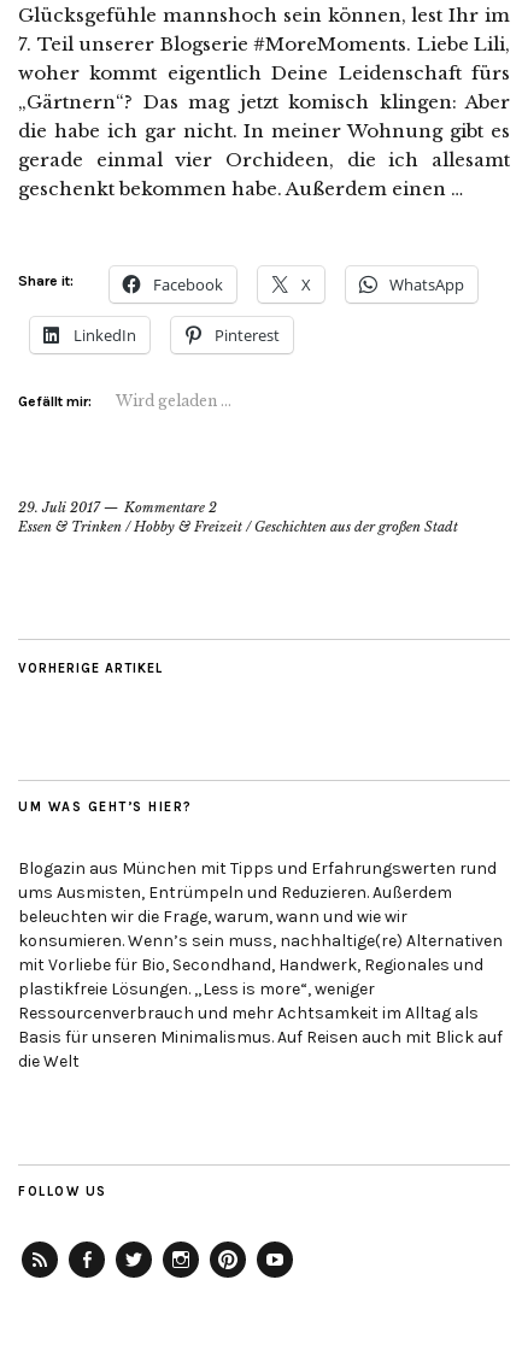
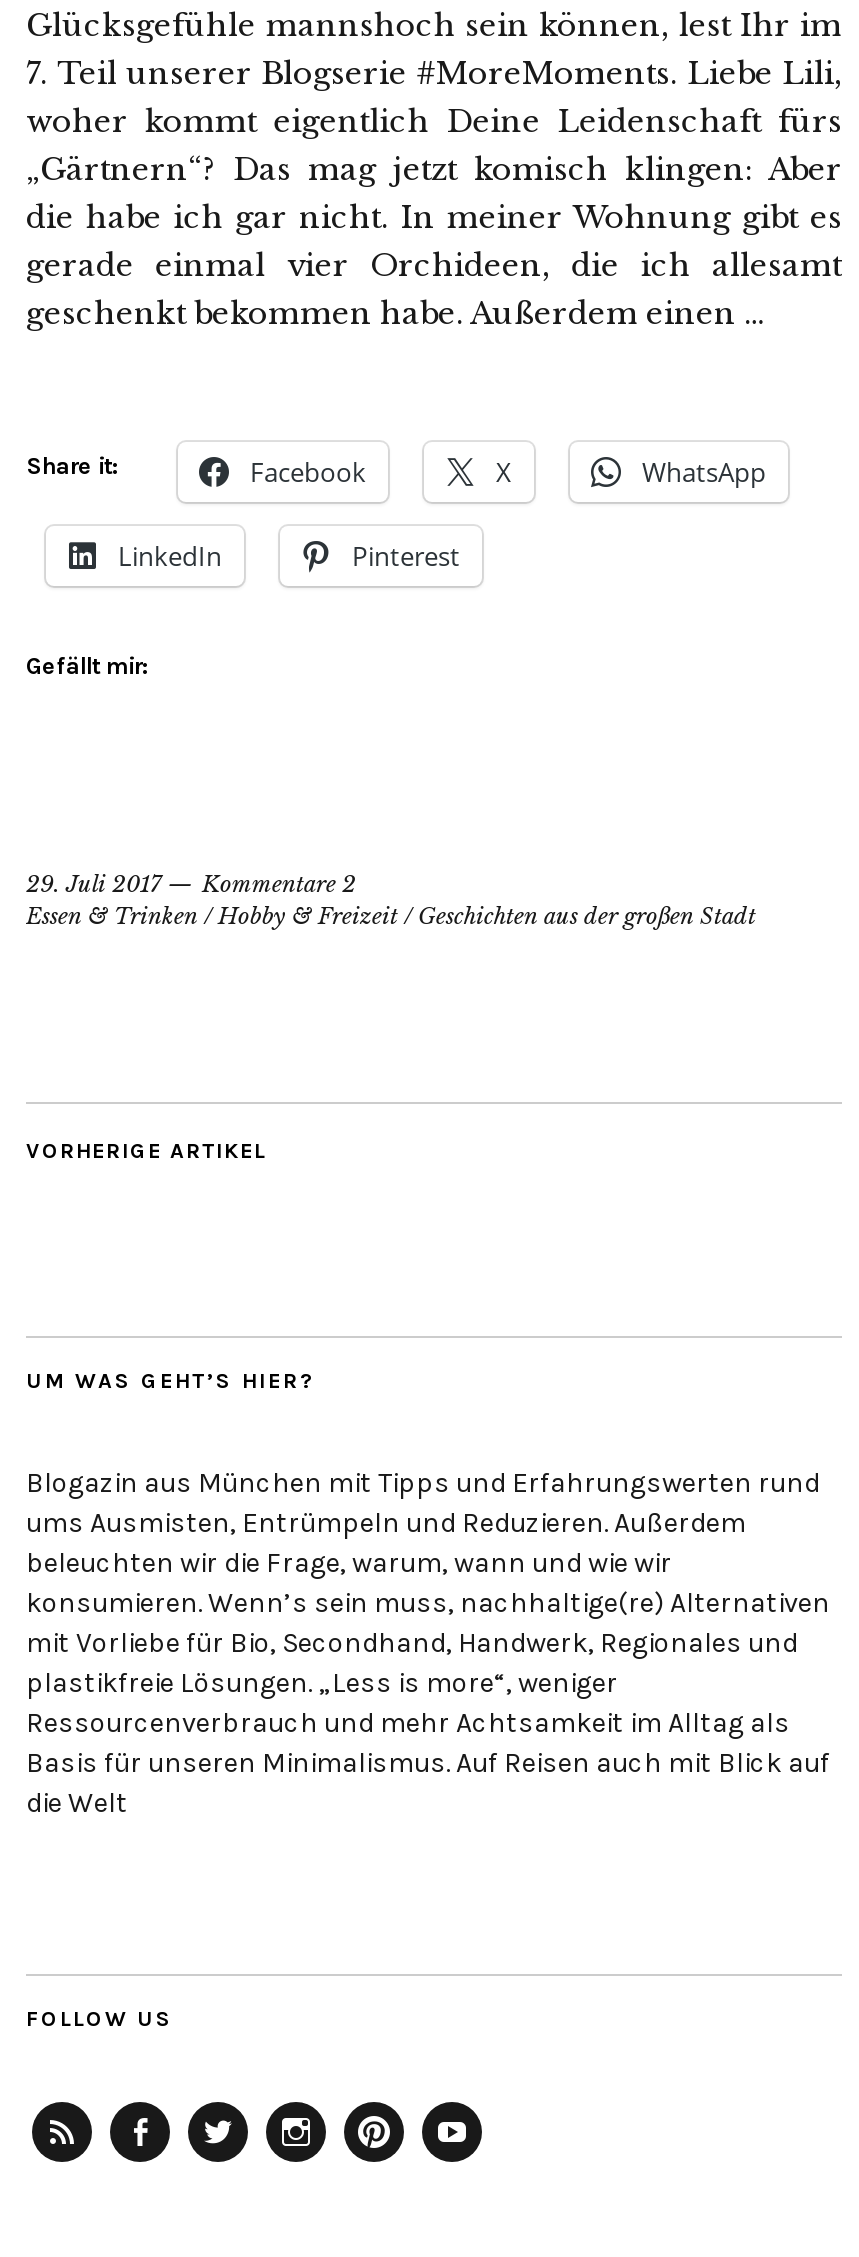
- Wird geladen …
